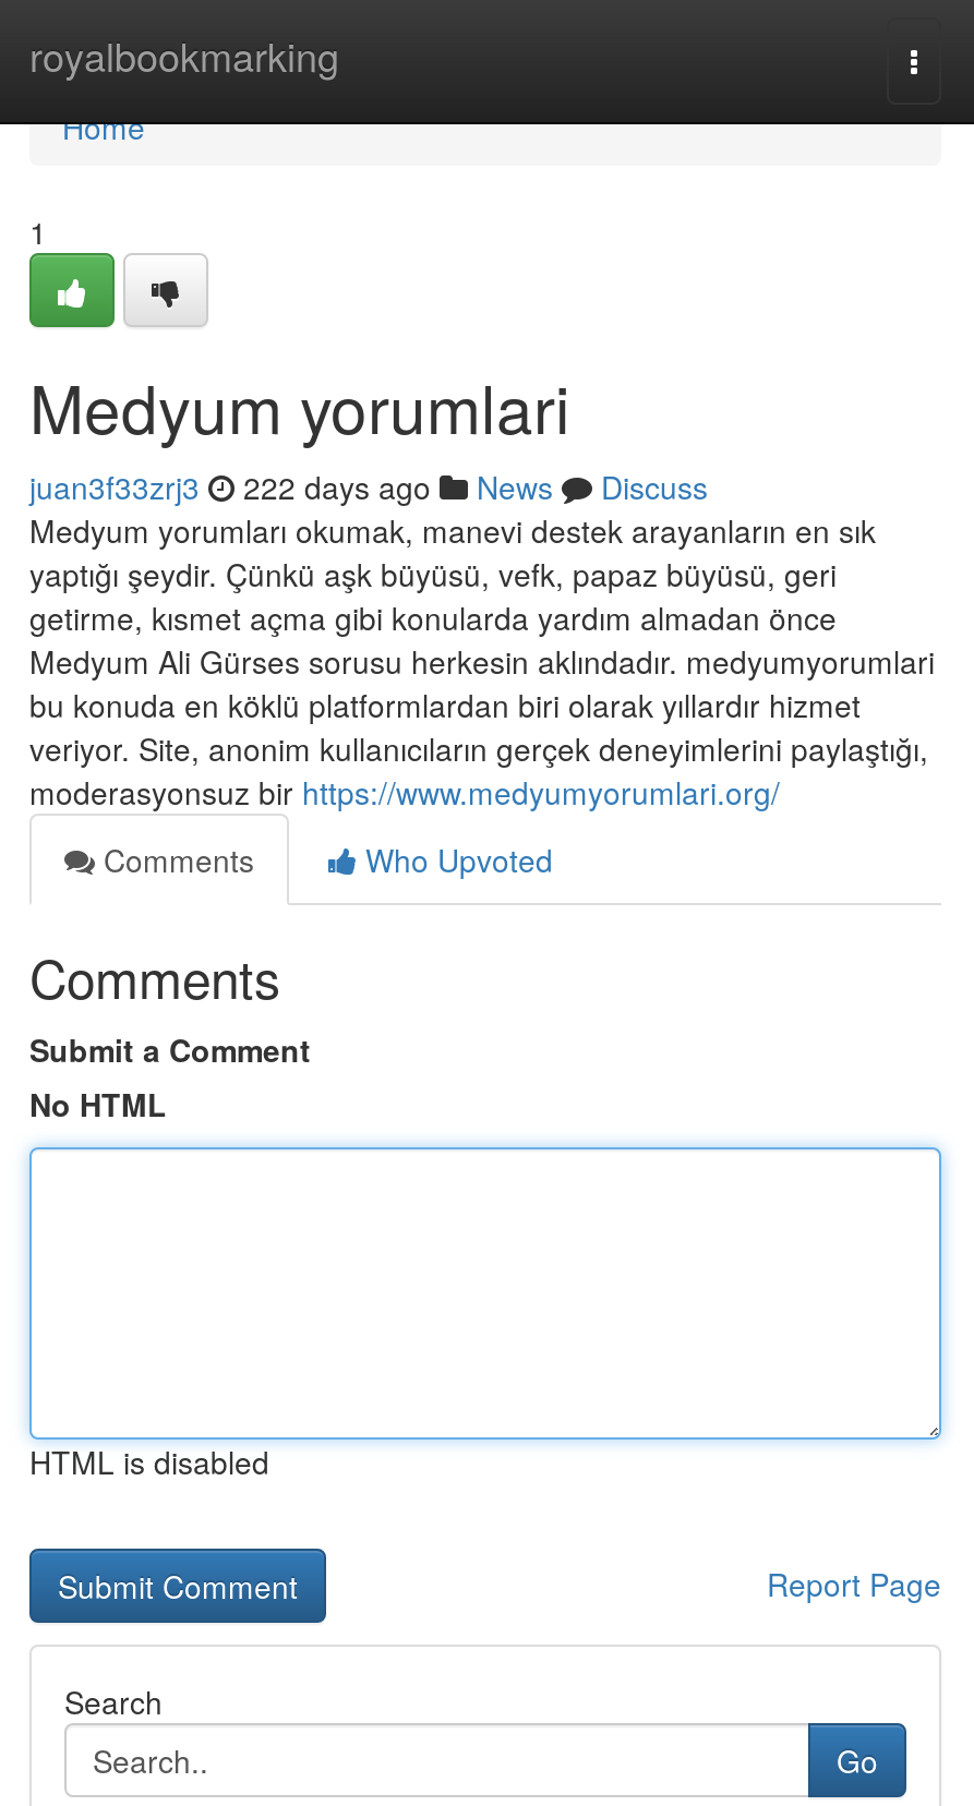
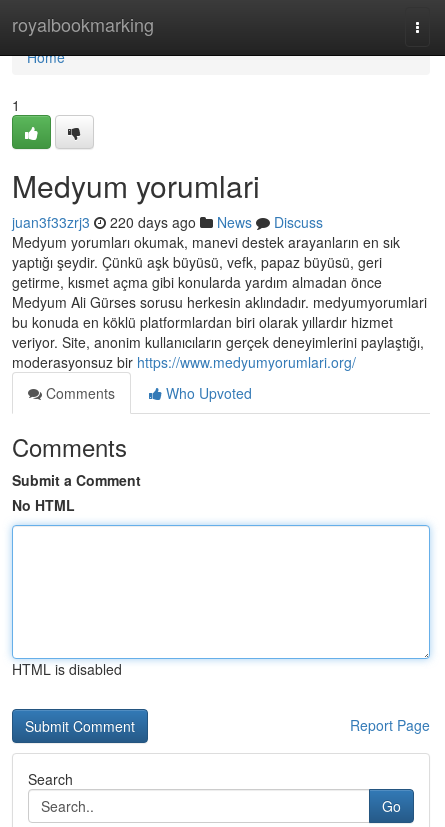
- juan3f33zrj3 222 days ago News Discuss
+ juan3f33zrj3 220 days ago News Discuss
